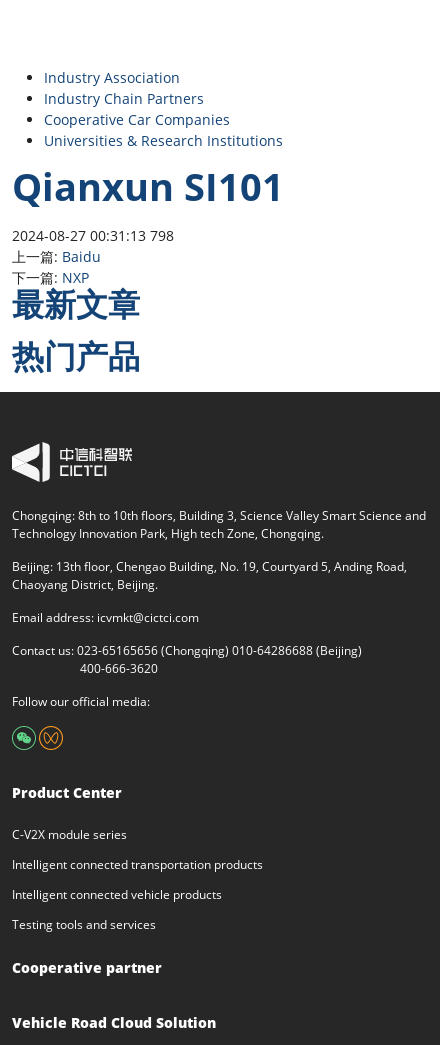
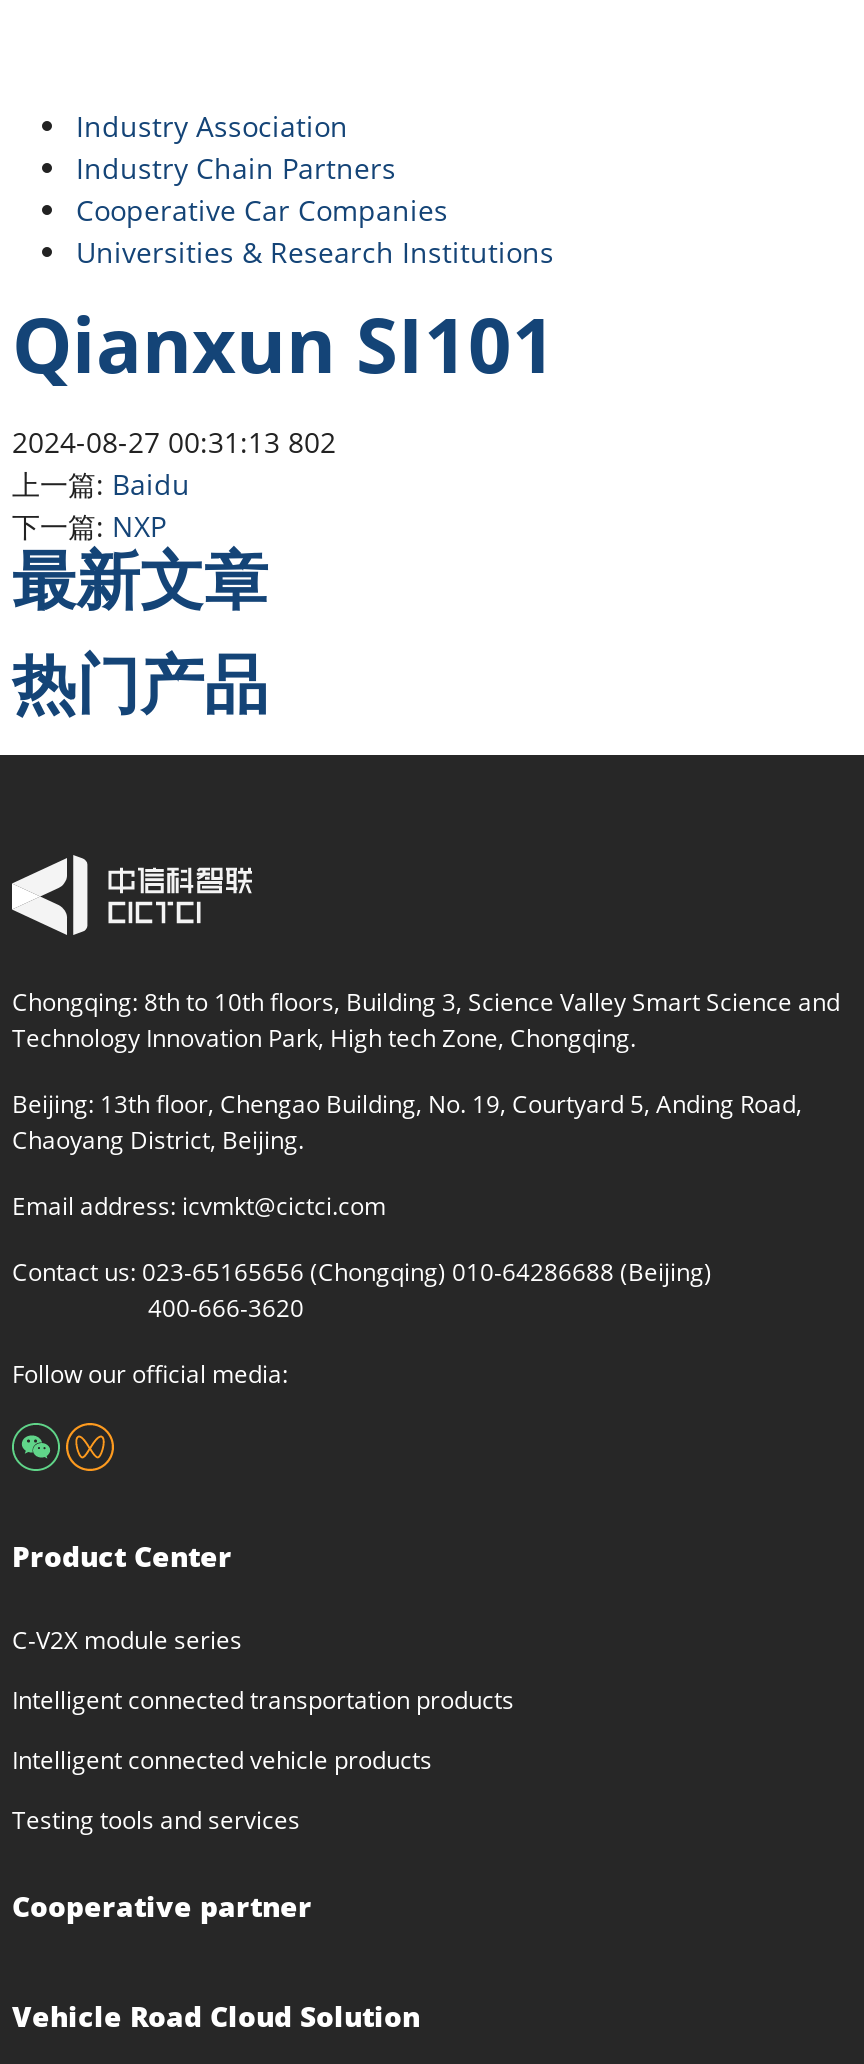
- 2024-08-27 00:31:13 798
+ 2024-08-27 00:31:13 802
